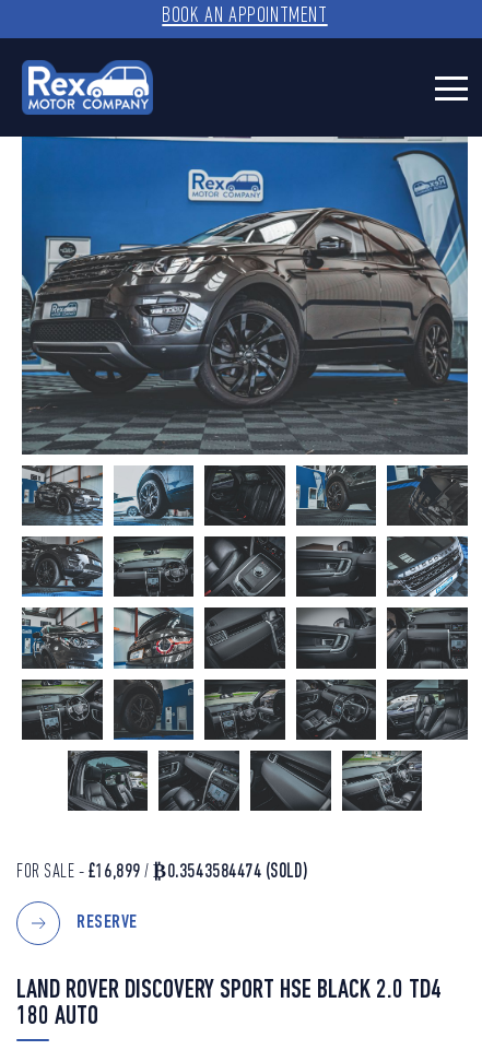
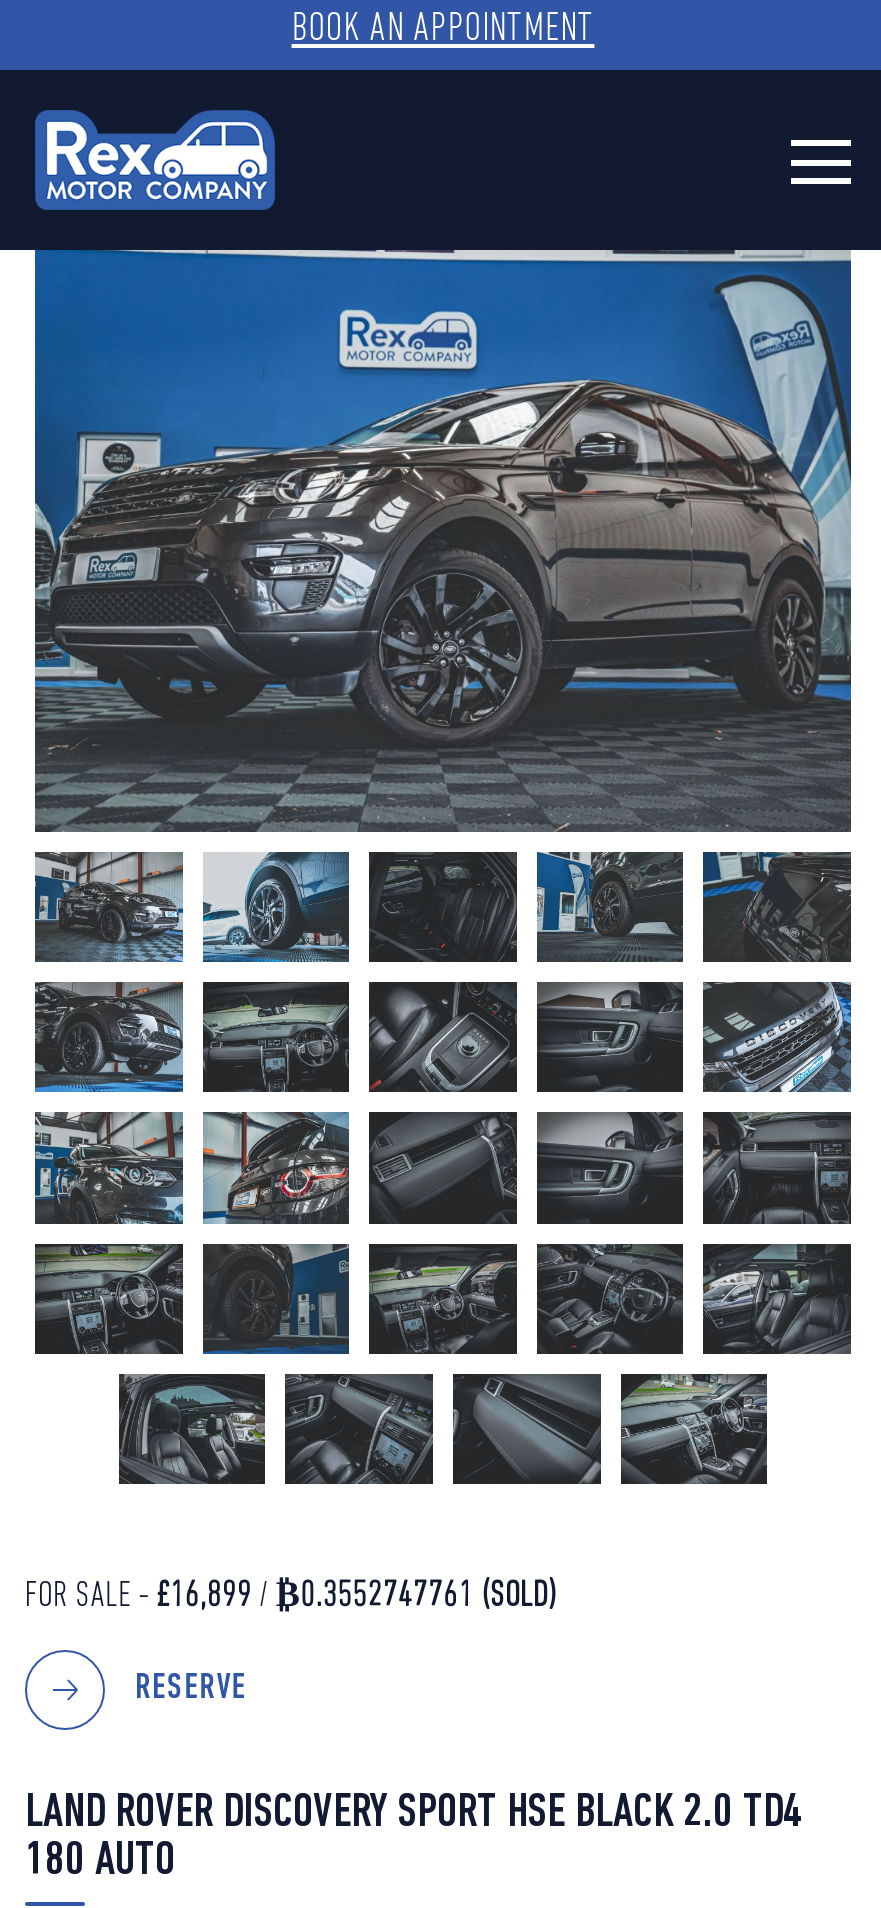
- FOR SALE - £16,899 / ₿0.3543584474 (SOLD)
+ FOR SALE - £16,899 / ₿0.3552747761 (SOLD)
